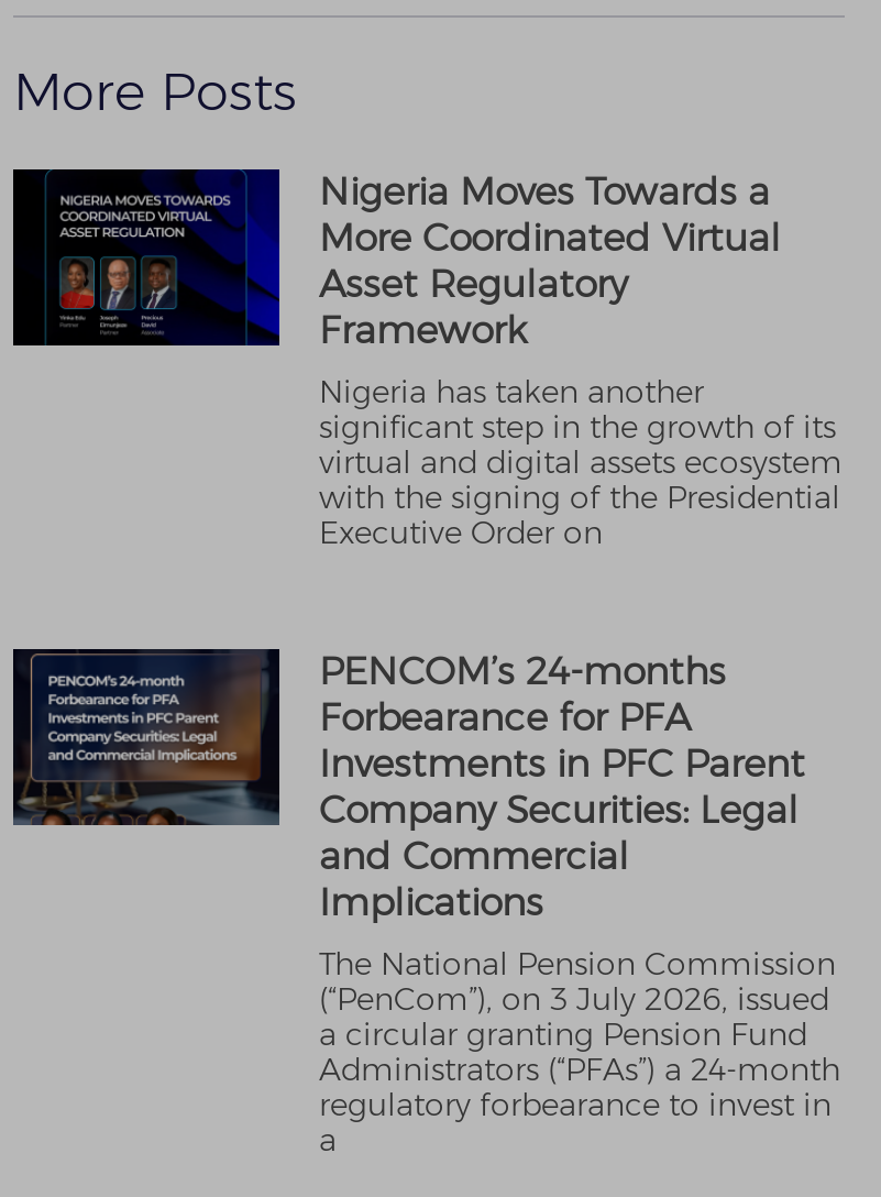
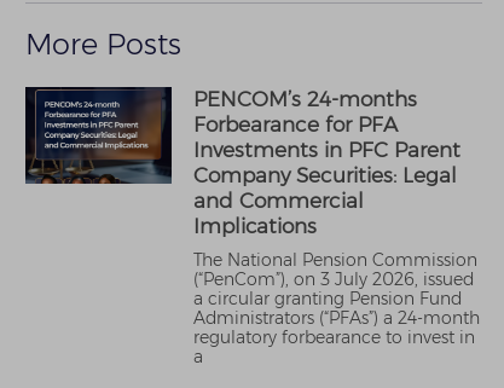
- [image]
- Nigeria Moves Towards a
- More Coordinated Virtual
- Asset Regulatory
- Framework
- Nigeria has taken another
- significant step in the growth of its
- virtual and digital assets ecosystem
- with the signing of the Presidential
- Executive Order on
